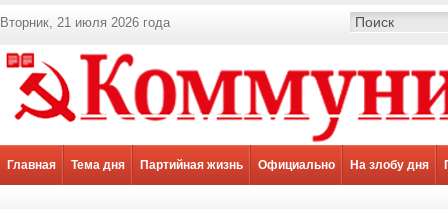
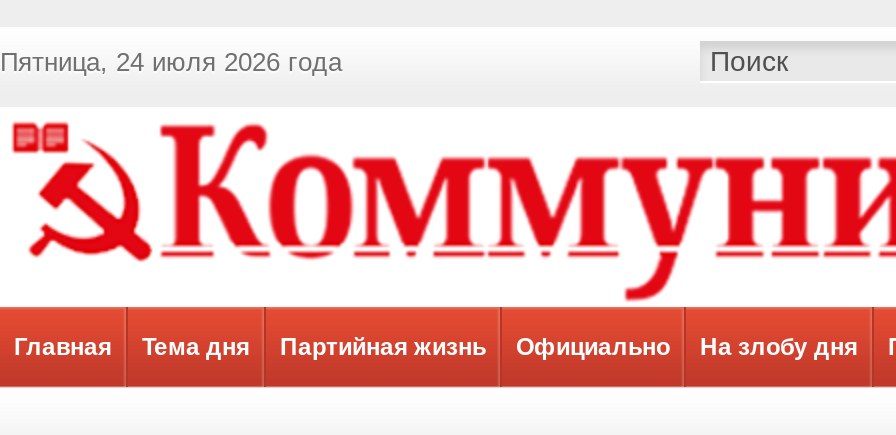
- Вторник, 21 июля 2026 года
+ Пятница, 24 июля 2026 года
